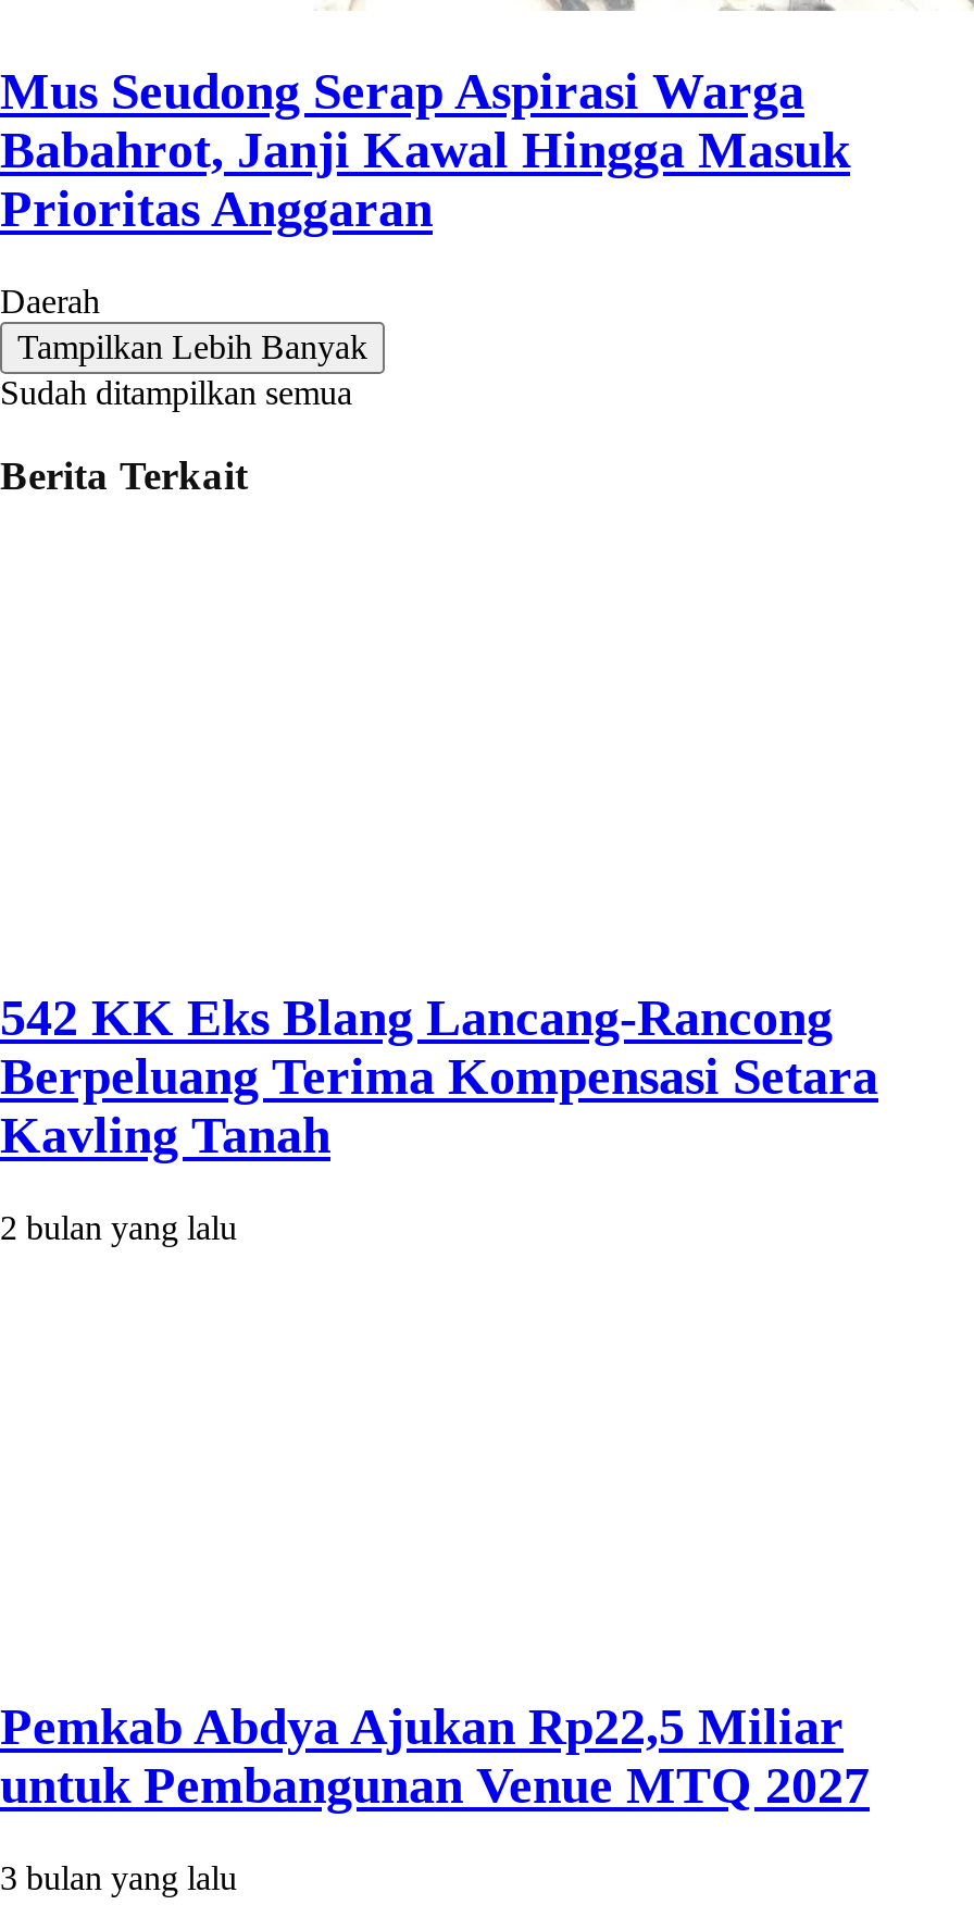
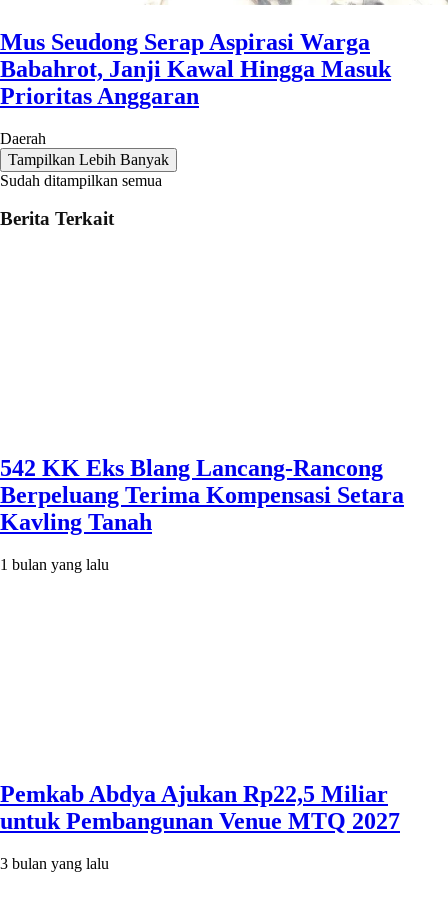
- 2 bulan yang lalu
+ 1 bulan yang lalu
